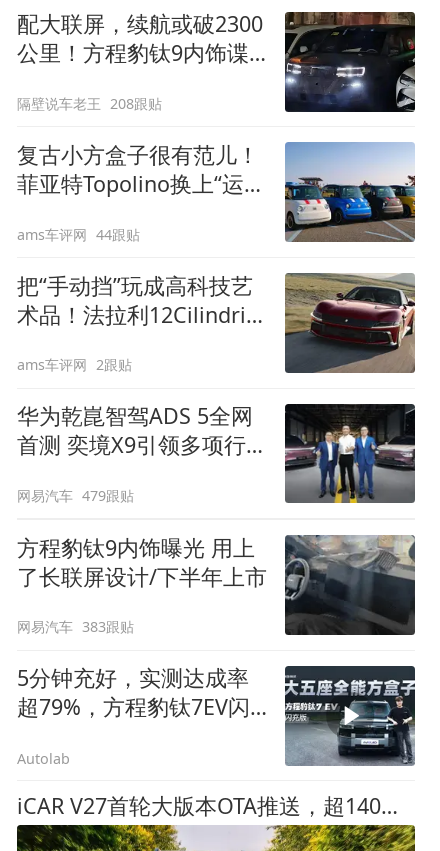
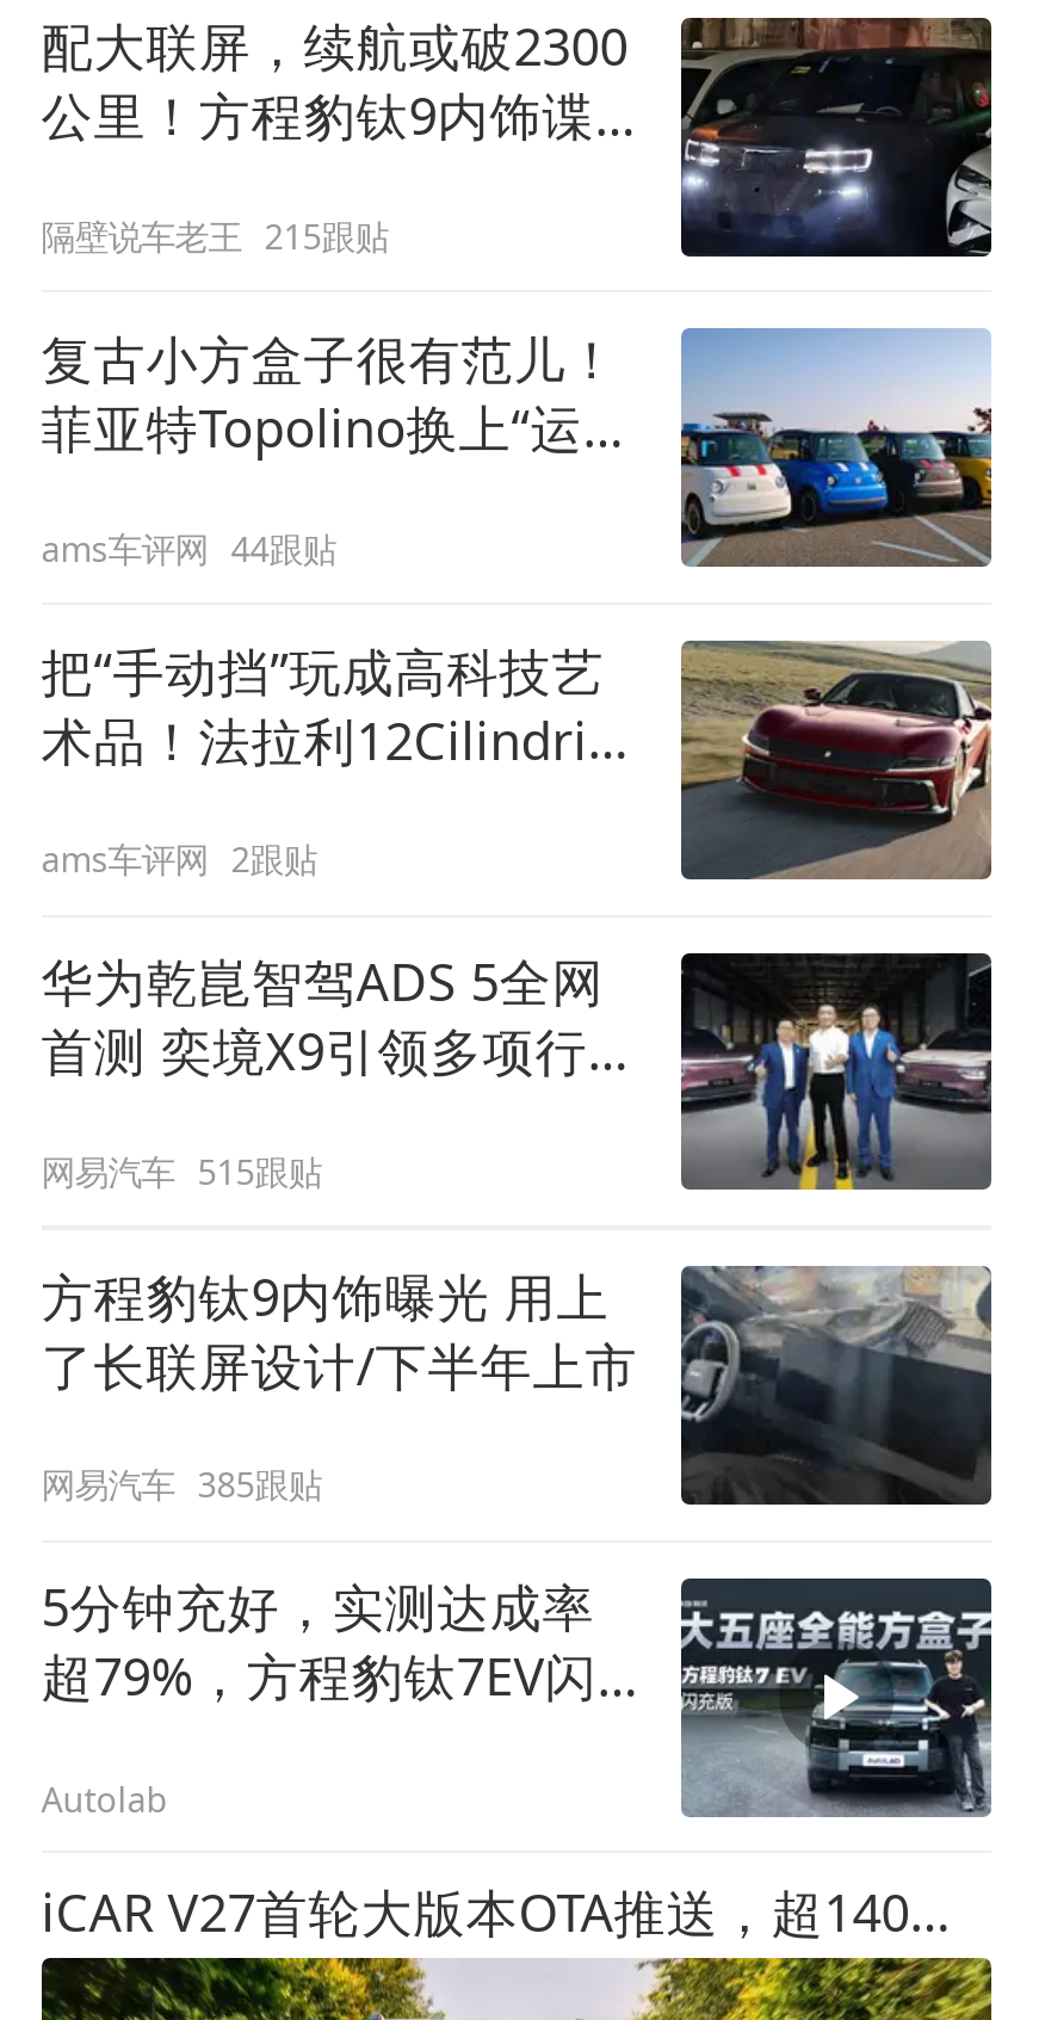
- 隔壁说车老王 208跟贴
+ 隔壁说车老王 215跟贴

- 网易汽车 479跟贴
+ 网易汽车 515跟贴

- 网易汽车 383跟贴
+ 网易汽车 385跟贴
